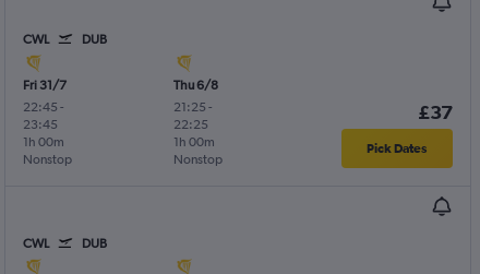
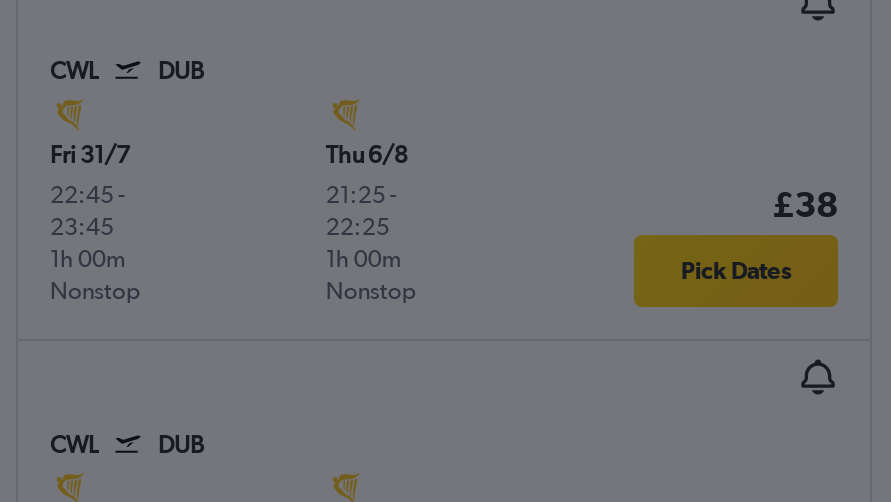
- £37
+ £38
